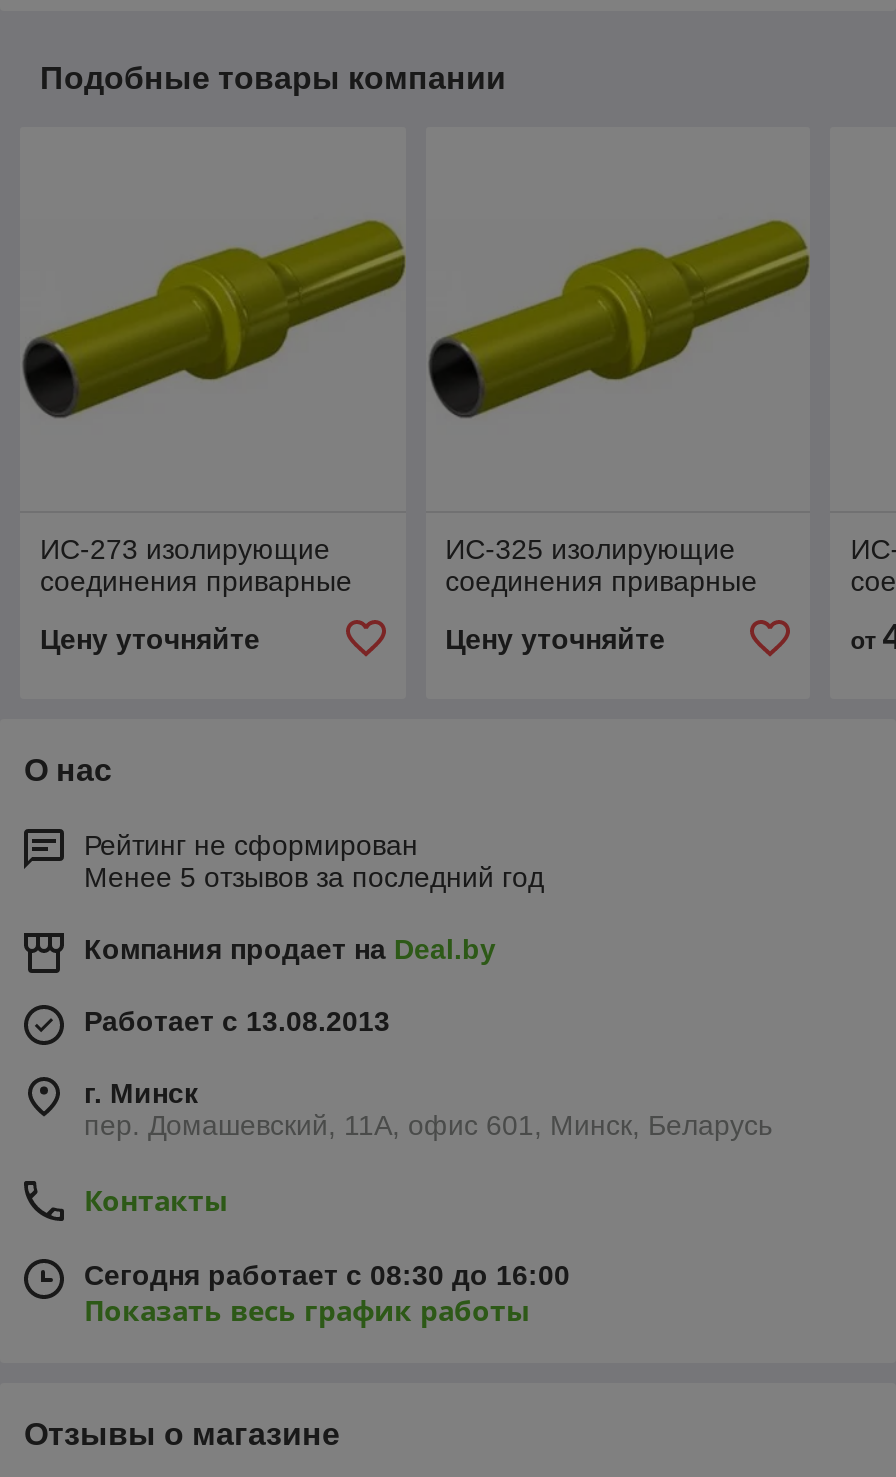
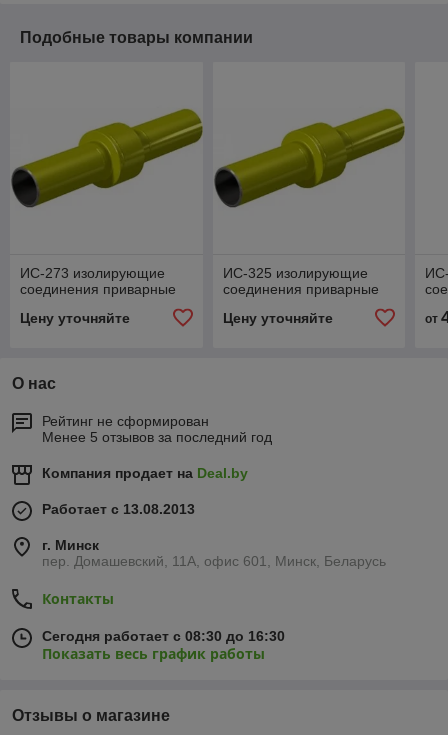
- Сегодня работает с 08:30 до 16:00
+ Сегодня работает с 08:30 до 16:30
